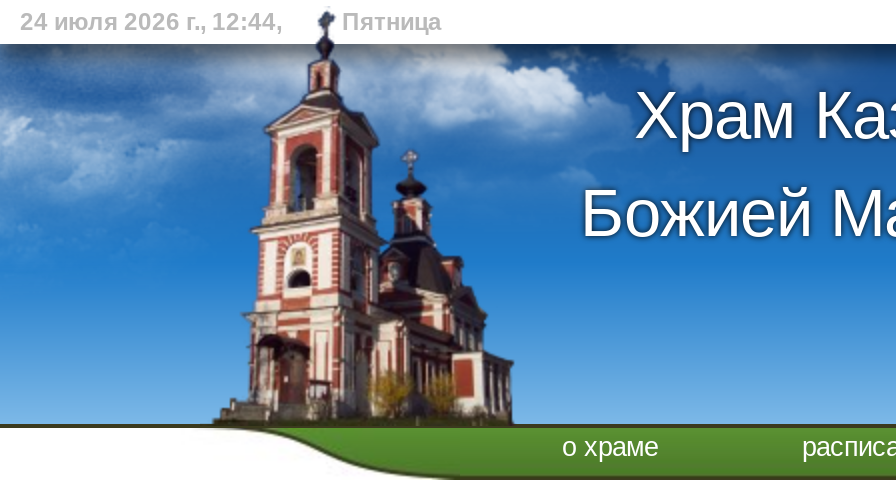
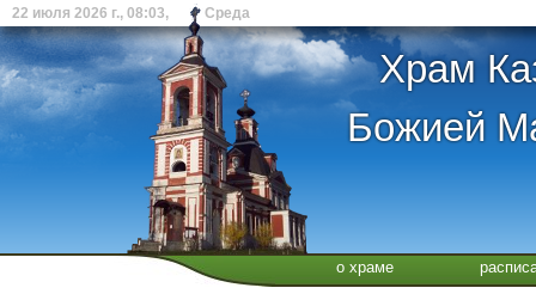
- 24 июля 2026 г., 12:44, Пятница
+ 22 июля 2026 г., 08:03, Среда
